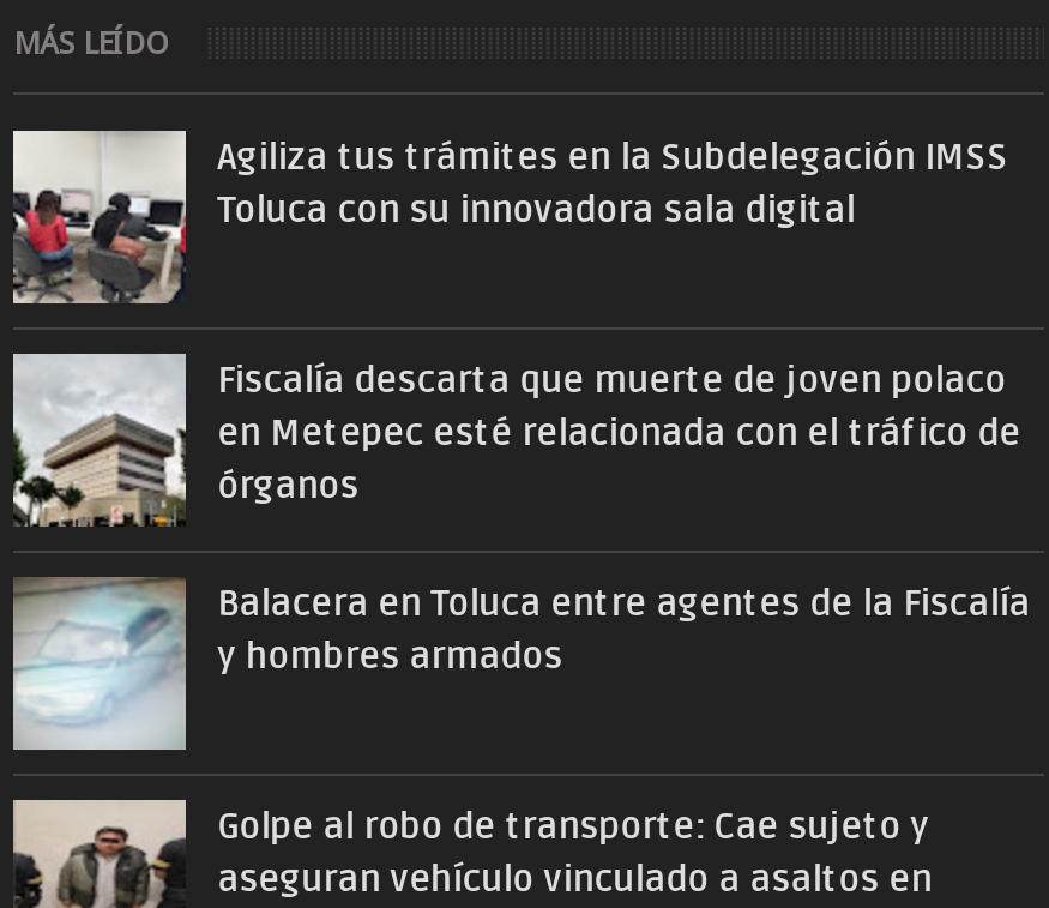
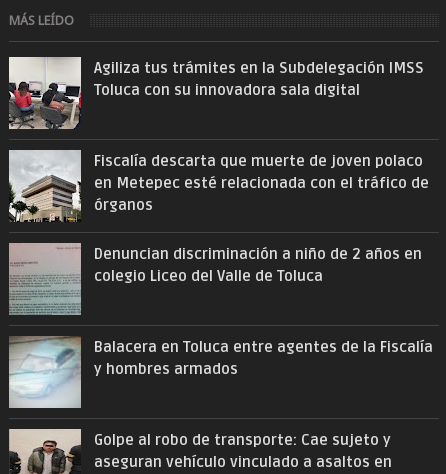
+ [image]
+ Denuncian discriminación a niño de 2 años en
+ colegio Liceo del Valle de Toluca
